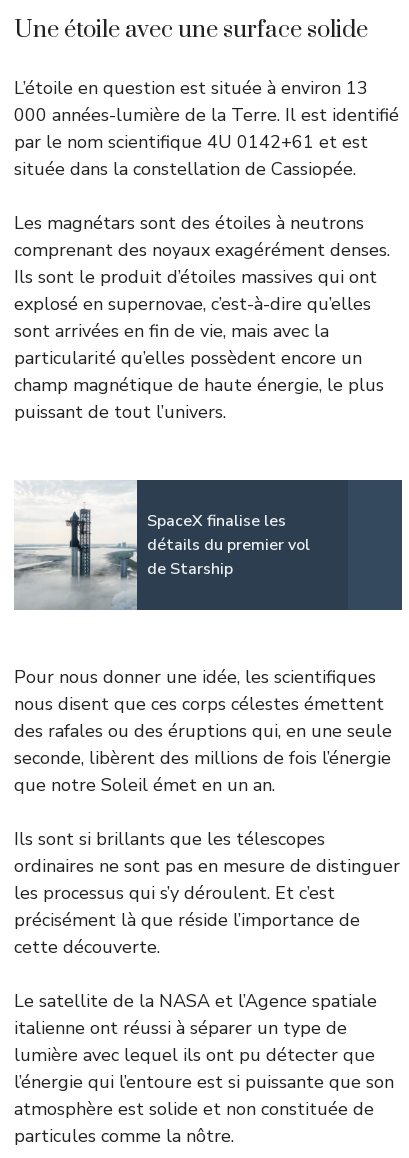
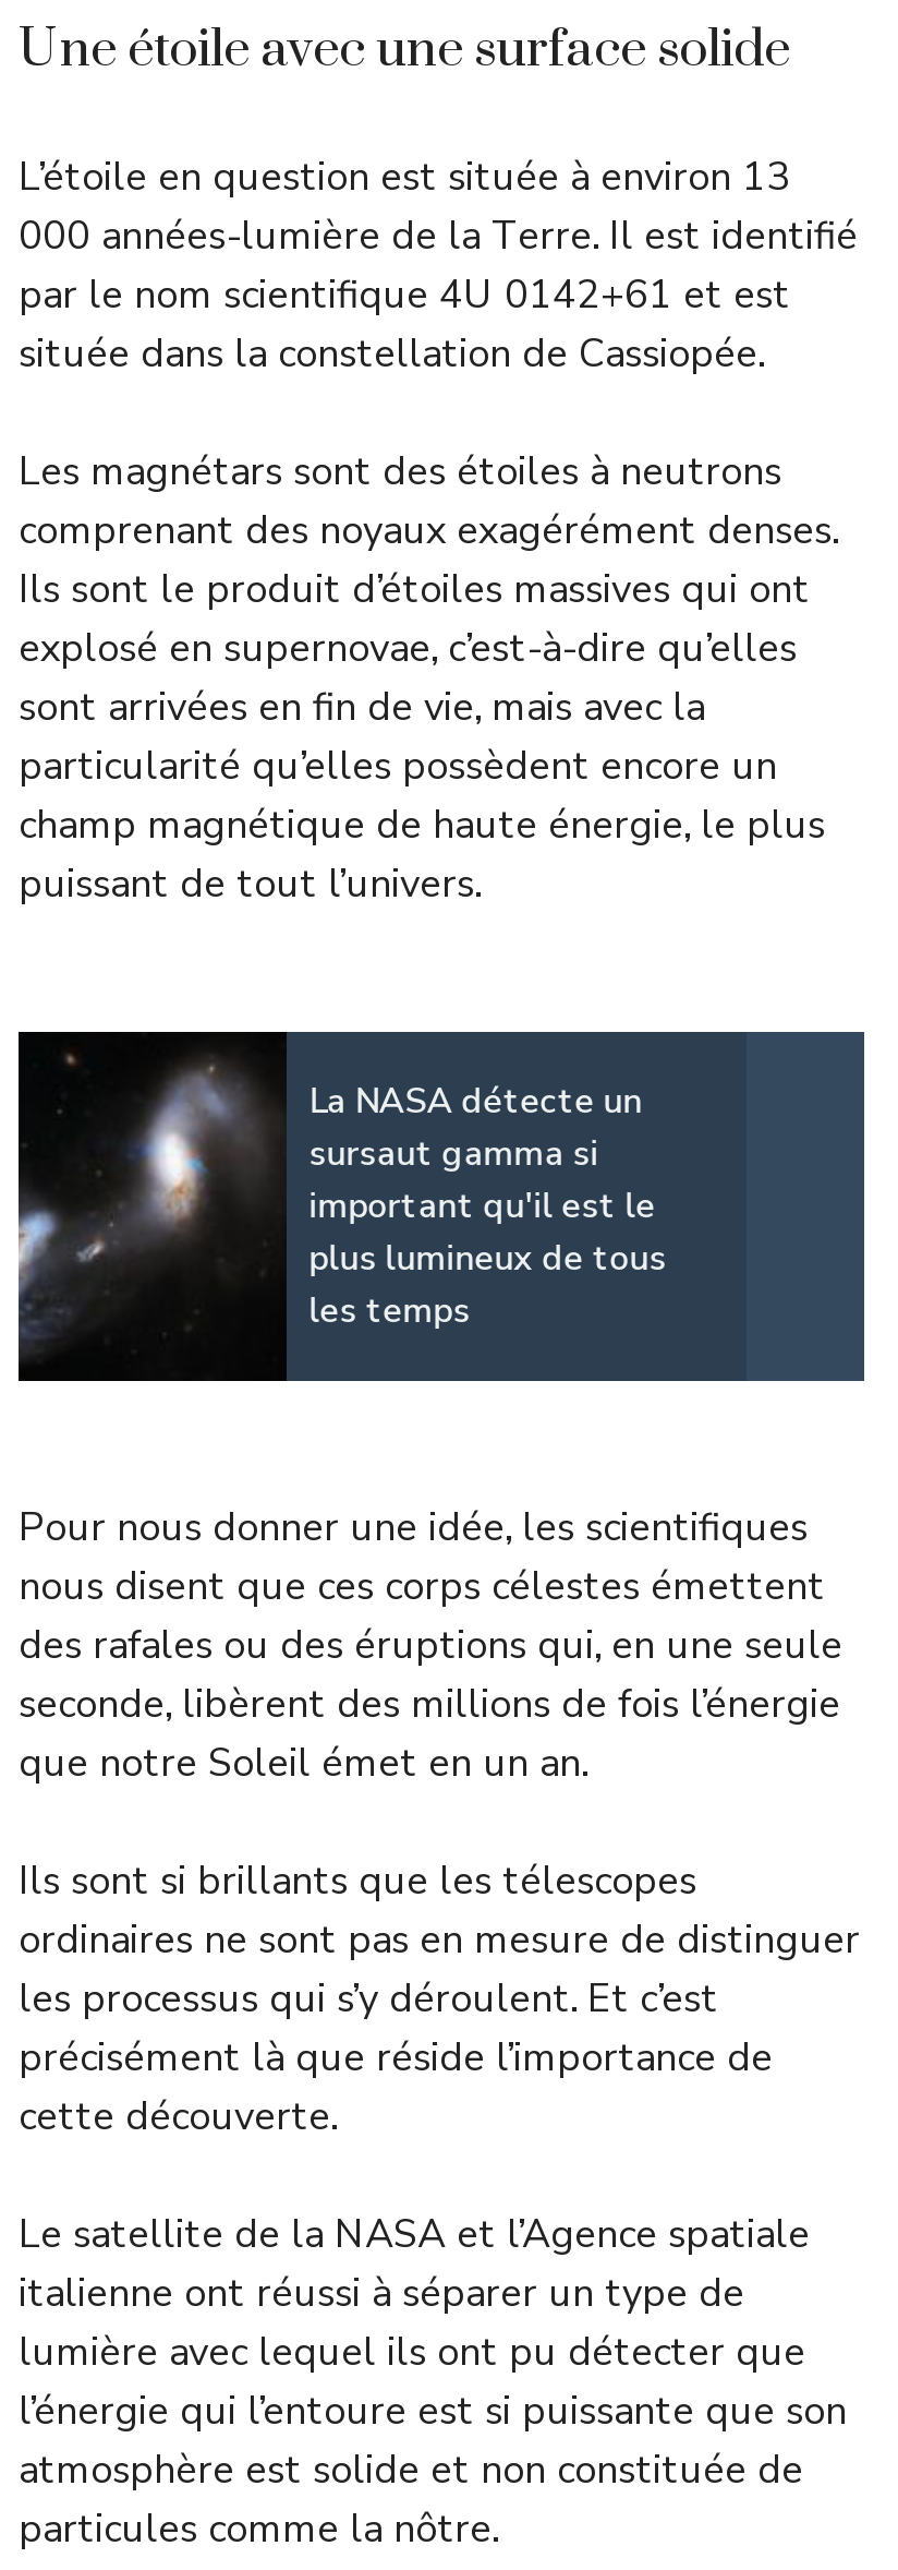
- [image]
- SpaceX finalise les
- détails du premier vol
- de Starship
+ [image]
+ La NASA détecte un
+ sursaut gamma si
+ important qu'il est le
+ plus lumineux de tous
+ les temps
